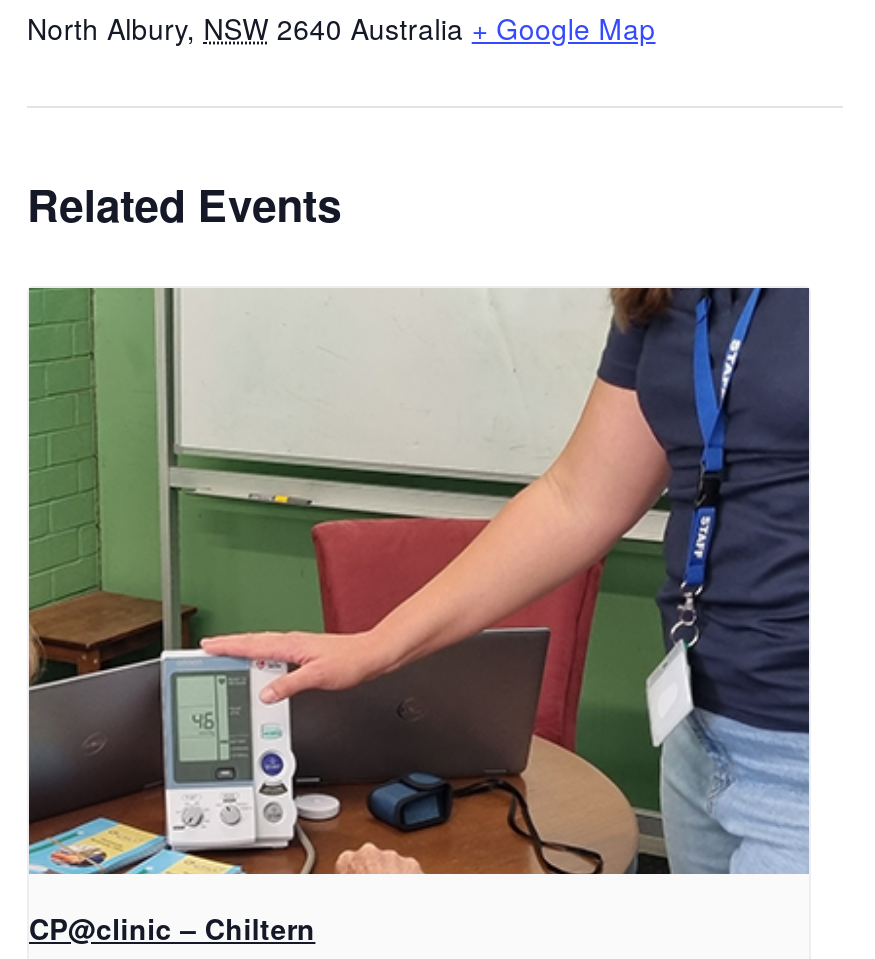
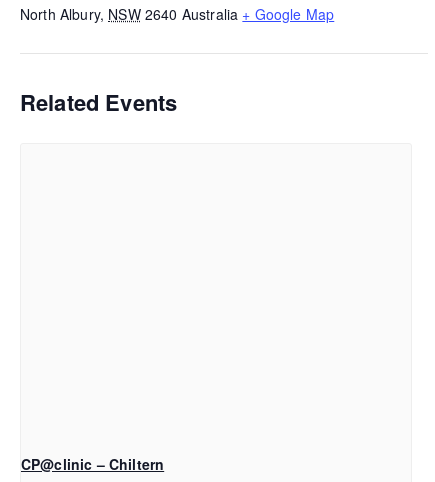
- [image]
